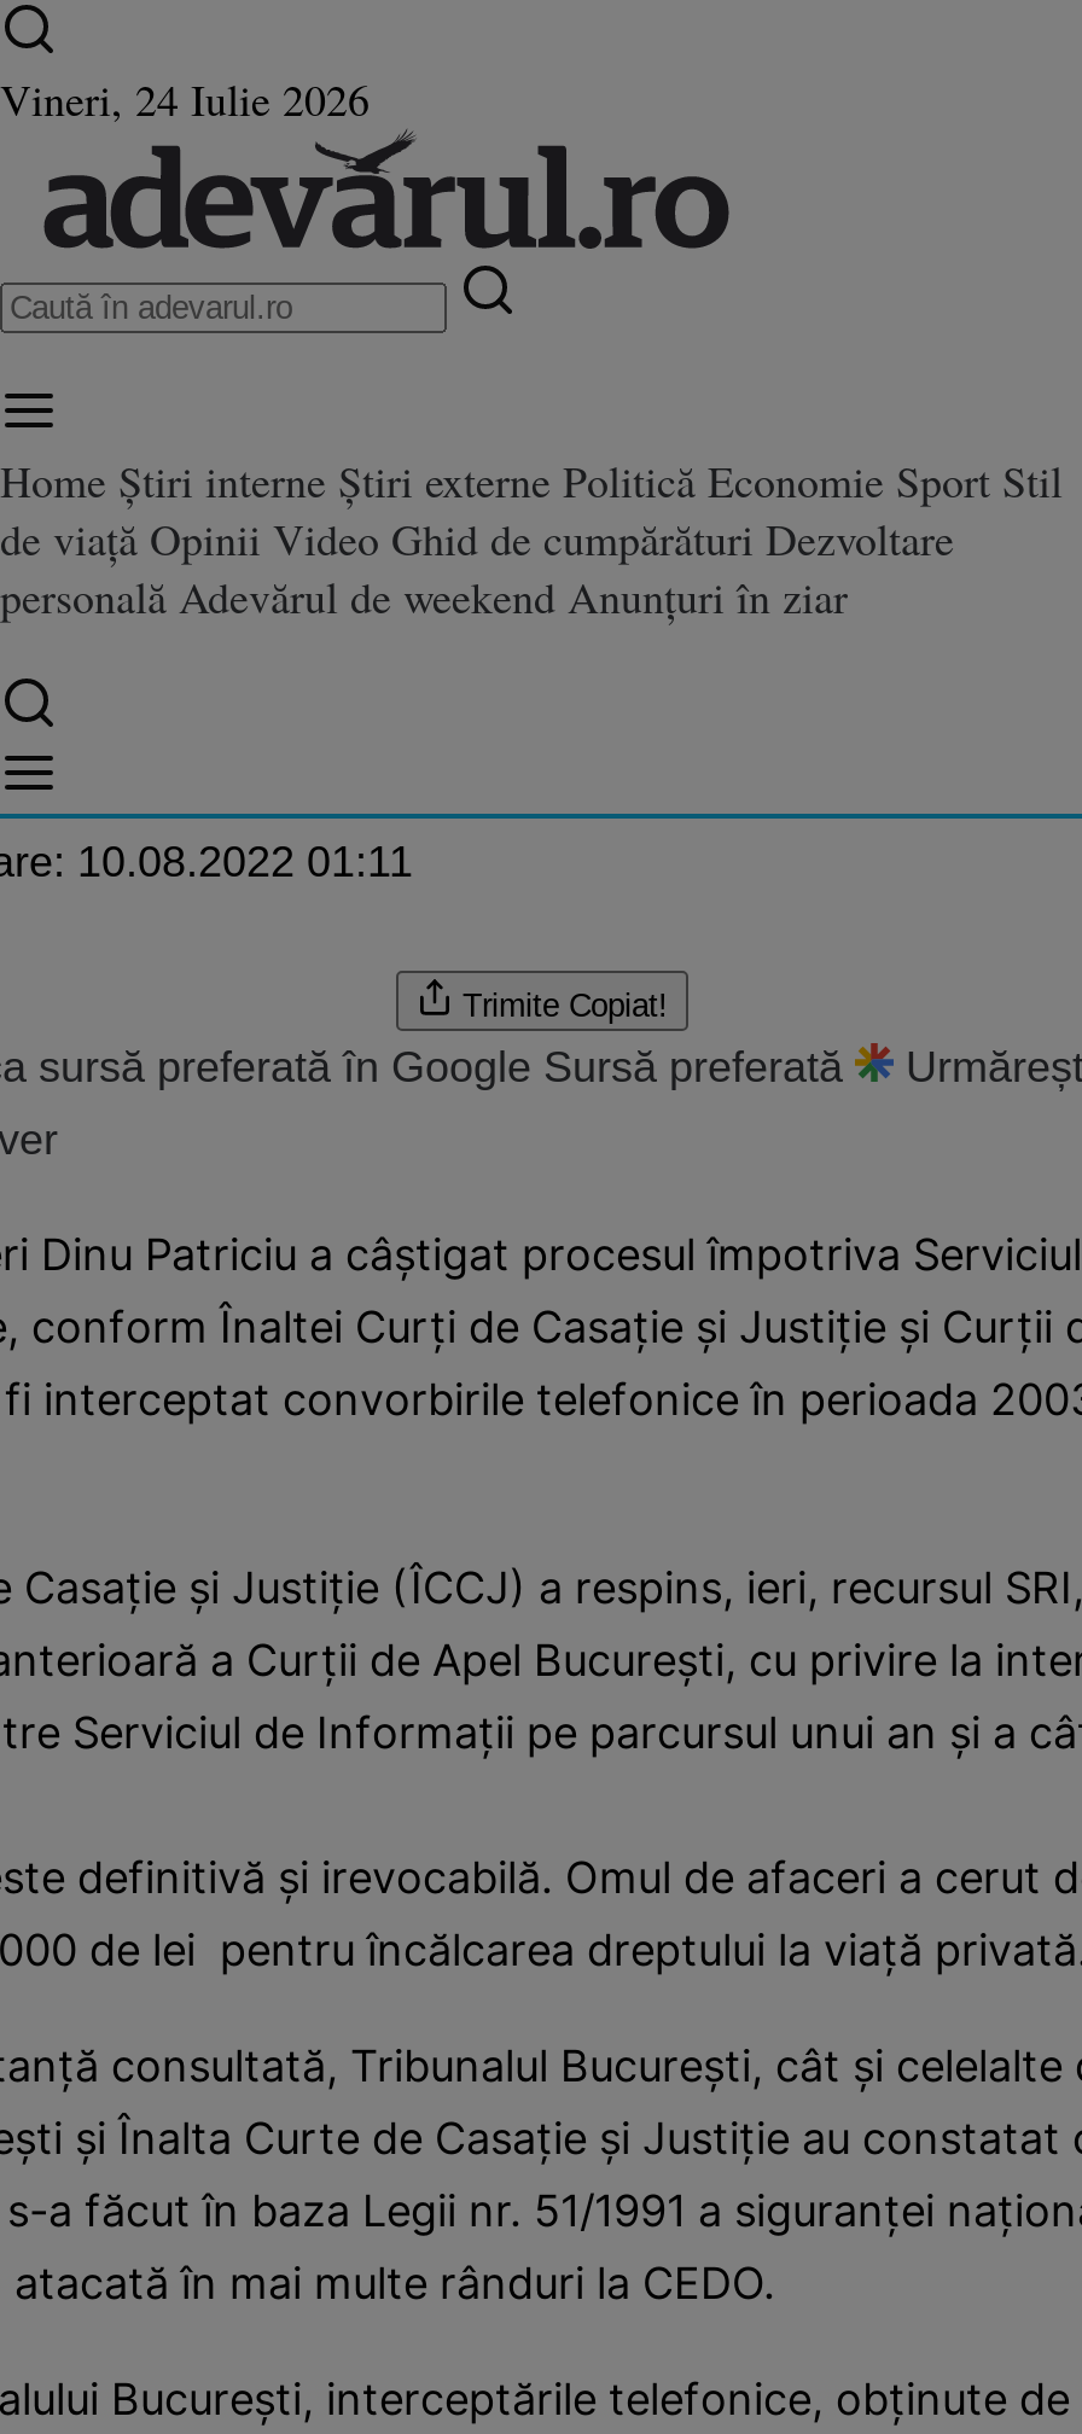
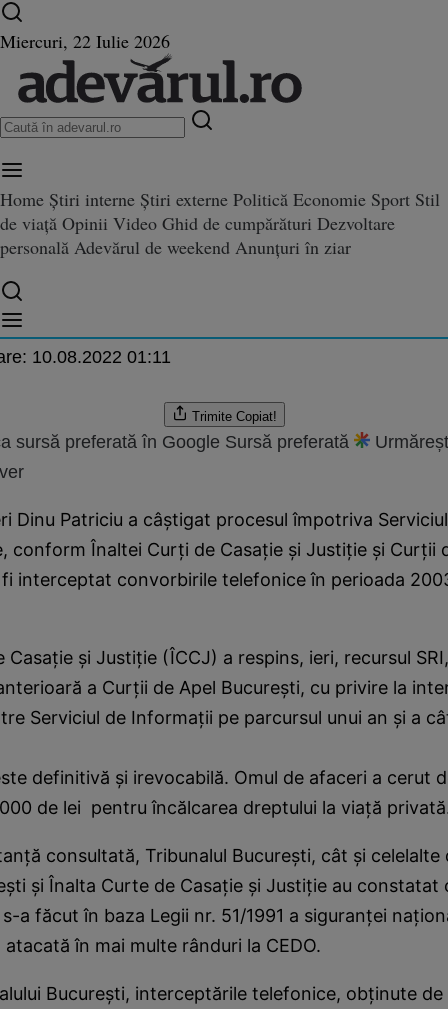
- Vineri, 24 Iulie 2026
+ Miercuri, 22 Iulie 2026
